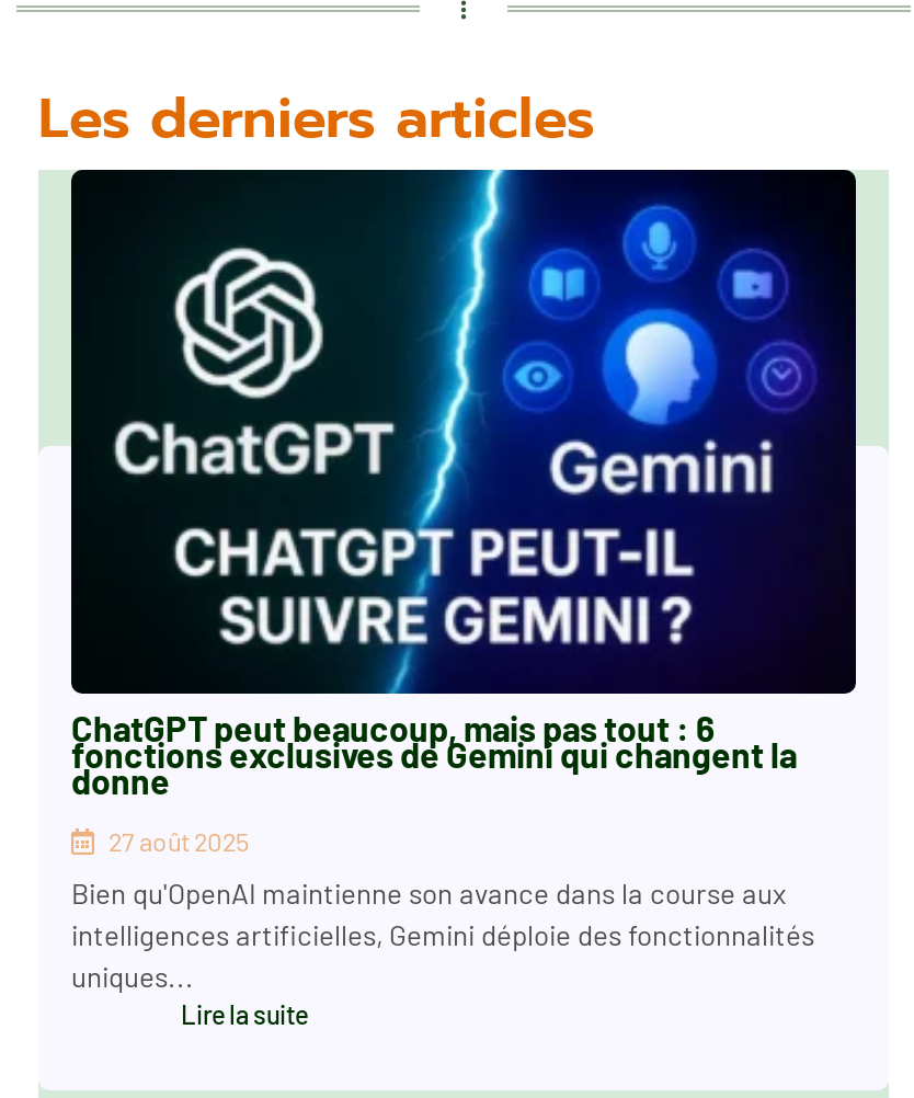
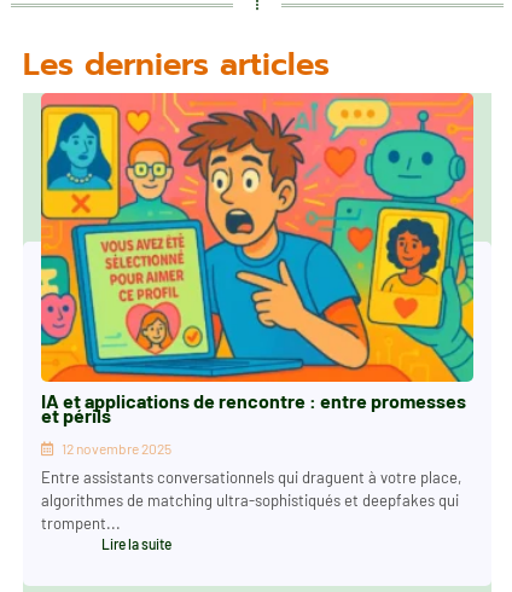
- [image]
- ChatGPT peut beaucoup, mais pas tout : 6
- fonctions exclusives de Gemini qui changent la
- donne
+ [image]
+ IA et applications de rencontre : entre promesses
+ et périls

- 27 août 2025
+ 12 novembre 2025

- Bien qu'OpenAI maintienne son avance dans la course aux
- intelligences artificielles, Gemini déploie des fonctionnalités
- uniques...
+ Entre assistants conversationnels qui draguent à votre place,
+ algorithmes de matching ultra-sophistiqués et deepfakes qui
+ trompent...
